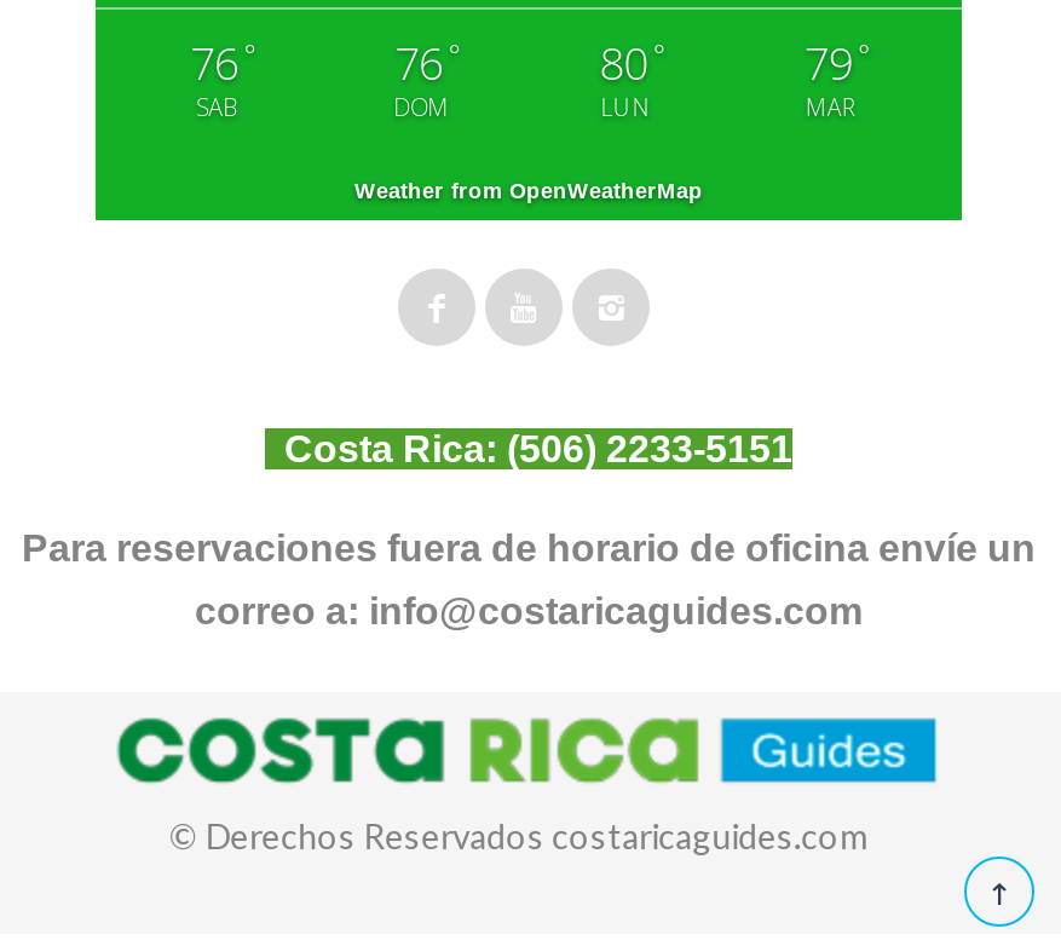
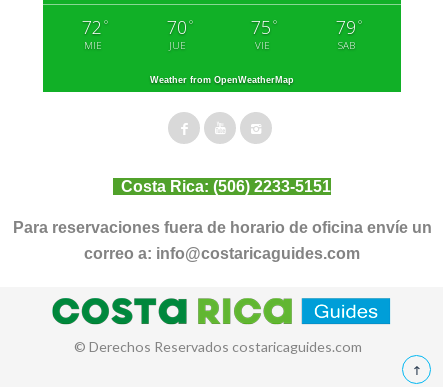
- 76 °
- SAB
+ 72 °
+ MIE

- 76 °
- DOM
+ 70 °
+ JUE

- 80 °
- LUN
+ 75 °
+ VIE

- MAR
+ SAB
